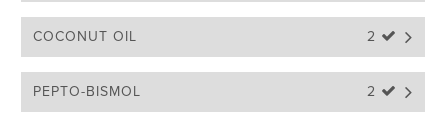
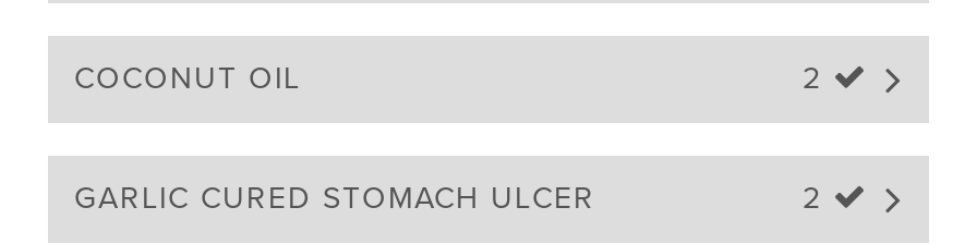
- PEPTO-BISMOL
+ GARLIC CURED STOMACH ULCER
